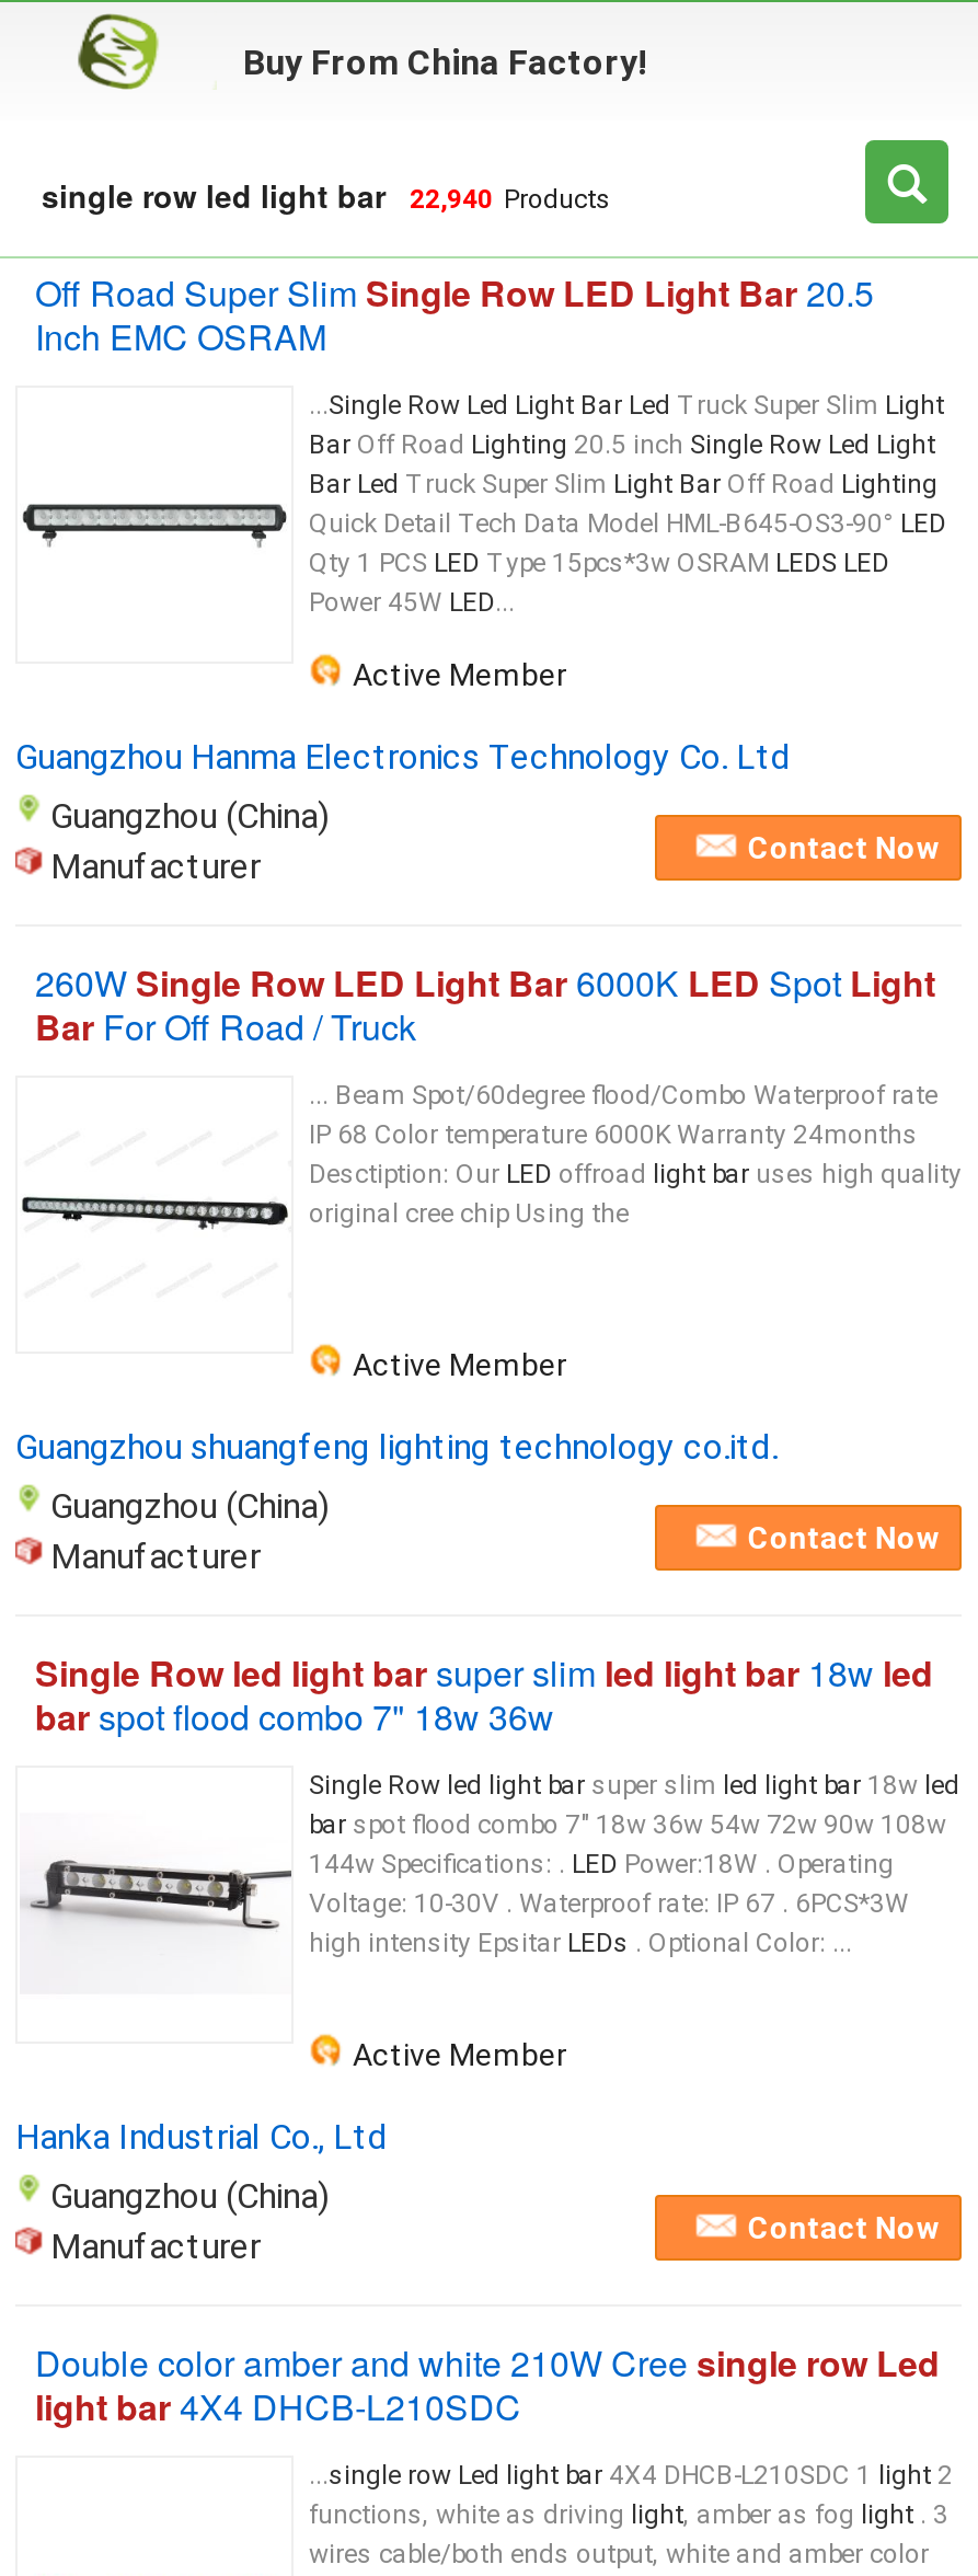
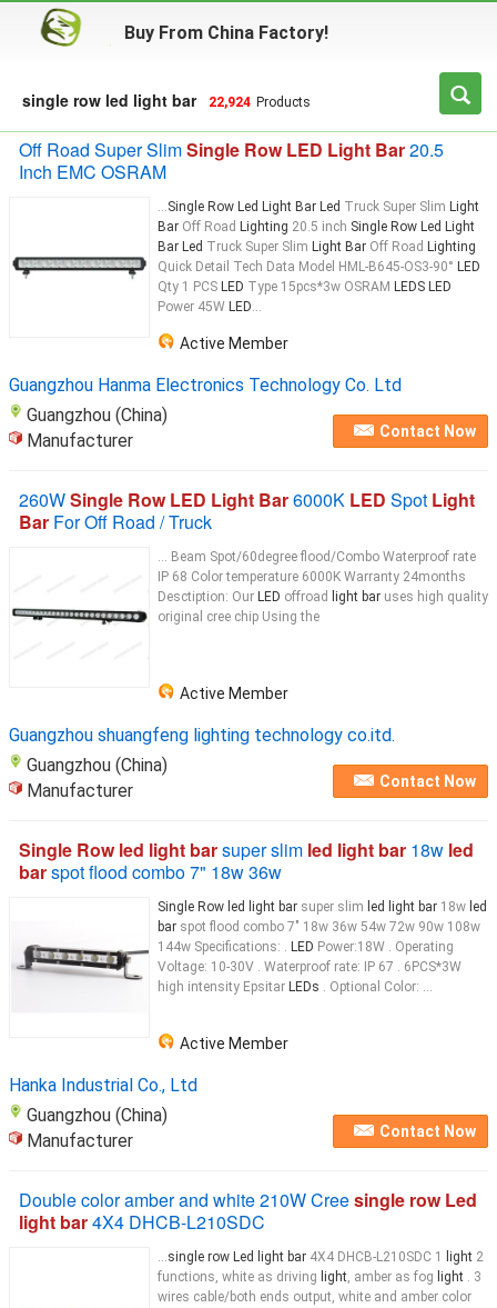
- single row led light bar 22,940 Products
+ single row led light bar 22,924 Products
